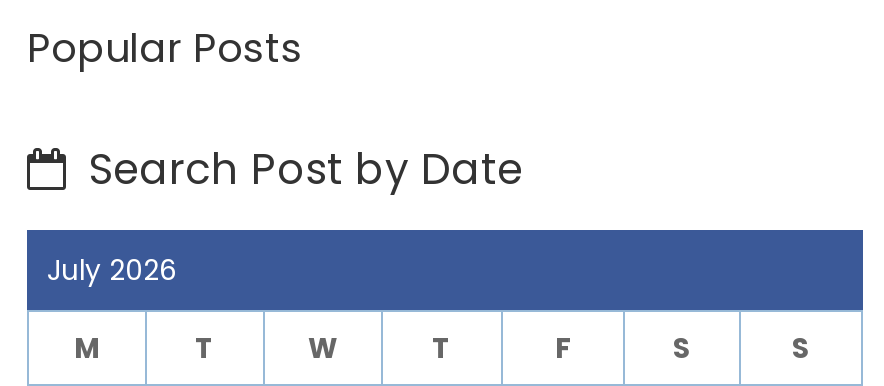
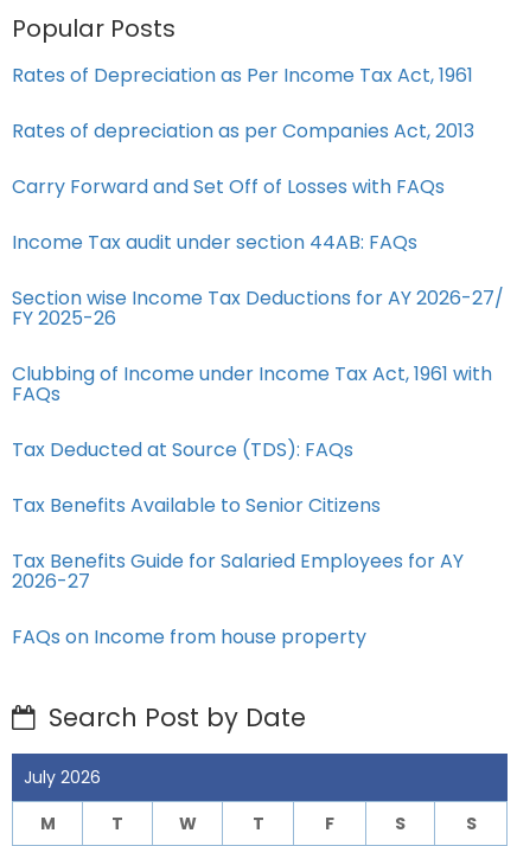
+ Rates of Depreciation as Per Income Tax Act, 1961
+ Rates of depreciation as per Companies Act, 2013
+ Carry Forward and Set Off of Losses with FAQs
+ Income Tax audit under section 44AB: FAQs
+ Section wise Income Tax Deductions for AY 2026-27/
+ FY 2025-26
+ Clubbing of Income under Income Tax Act, 1961 with
+ FAQs
+ Tax Deducted at Source (TDS): FAQs
+ Tax Benefits Available to Senior Citizens
+ Tax Benefits Guide for Salaried Employees for AY
+ 2026-27
+ FAQs on Income from house property
